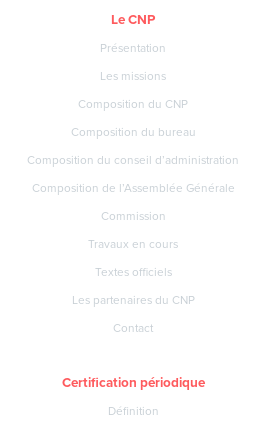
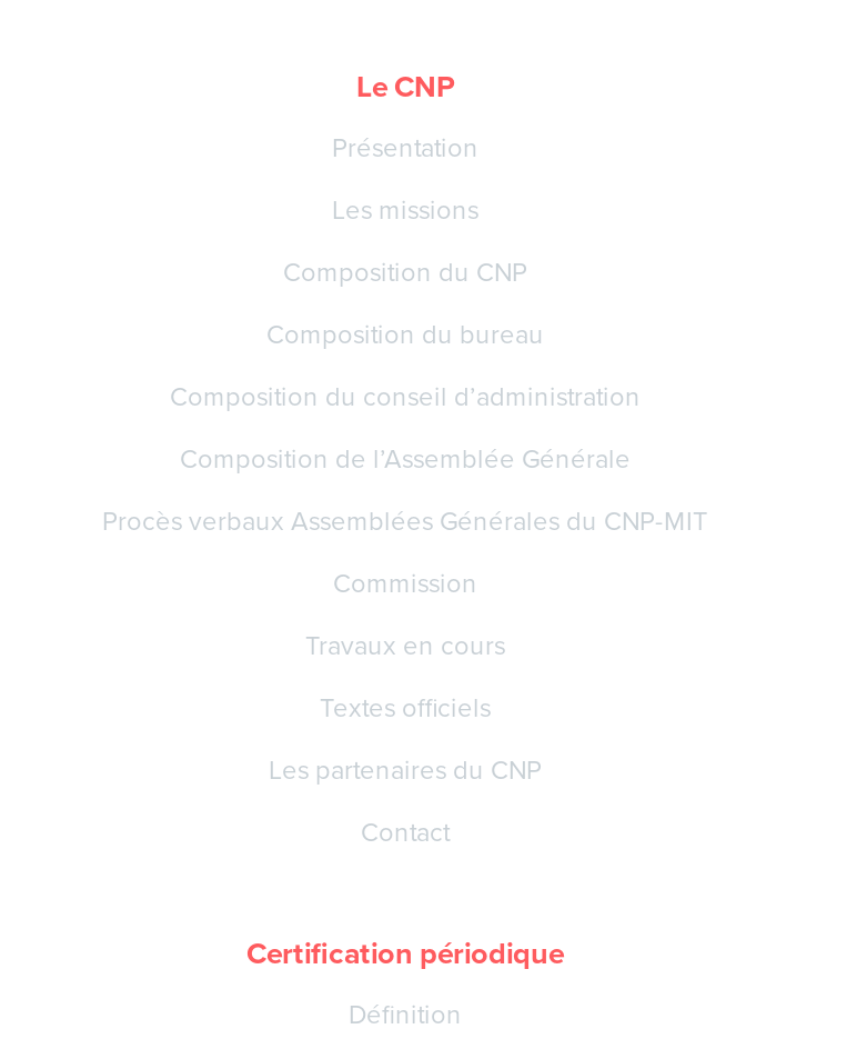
+ Procès verbaux Assemblées Générales du CNP-MIT
